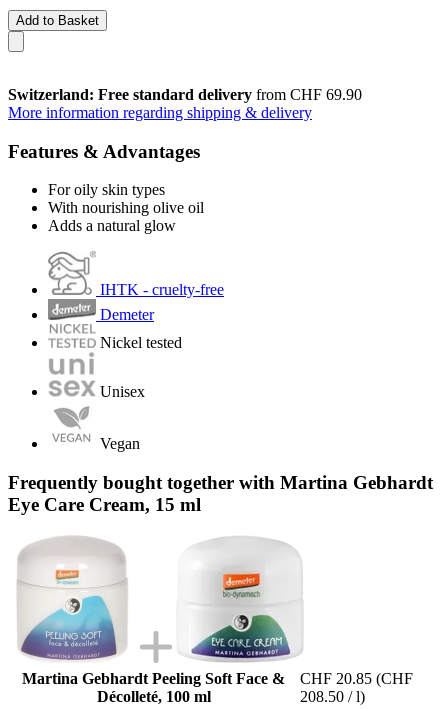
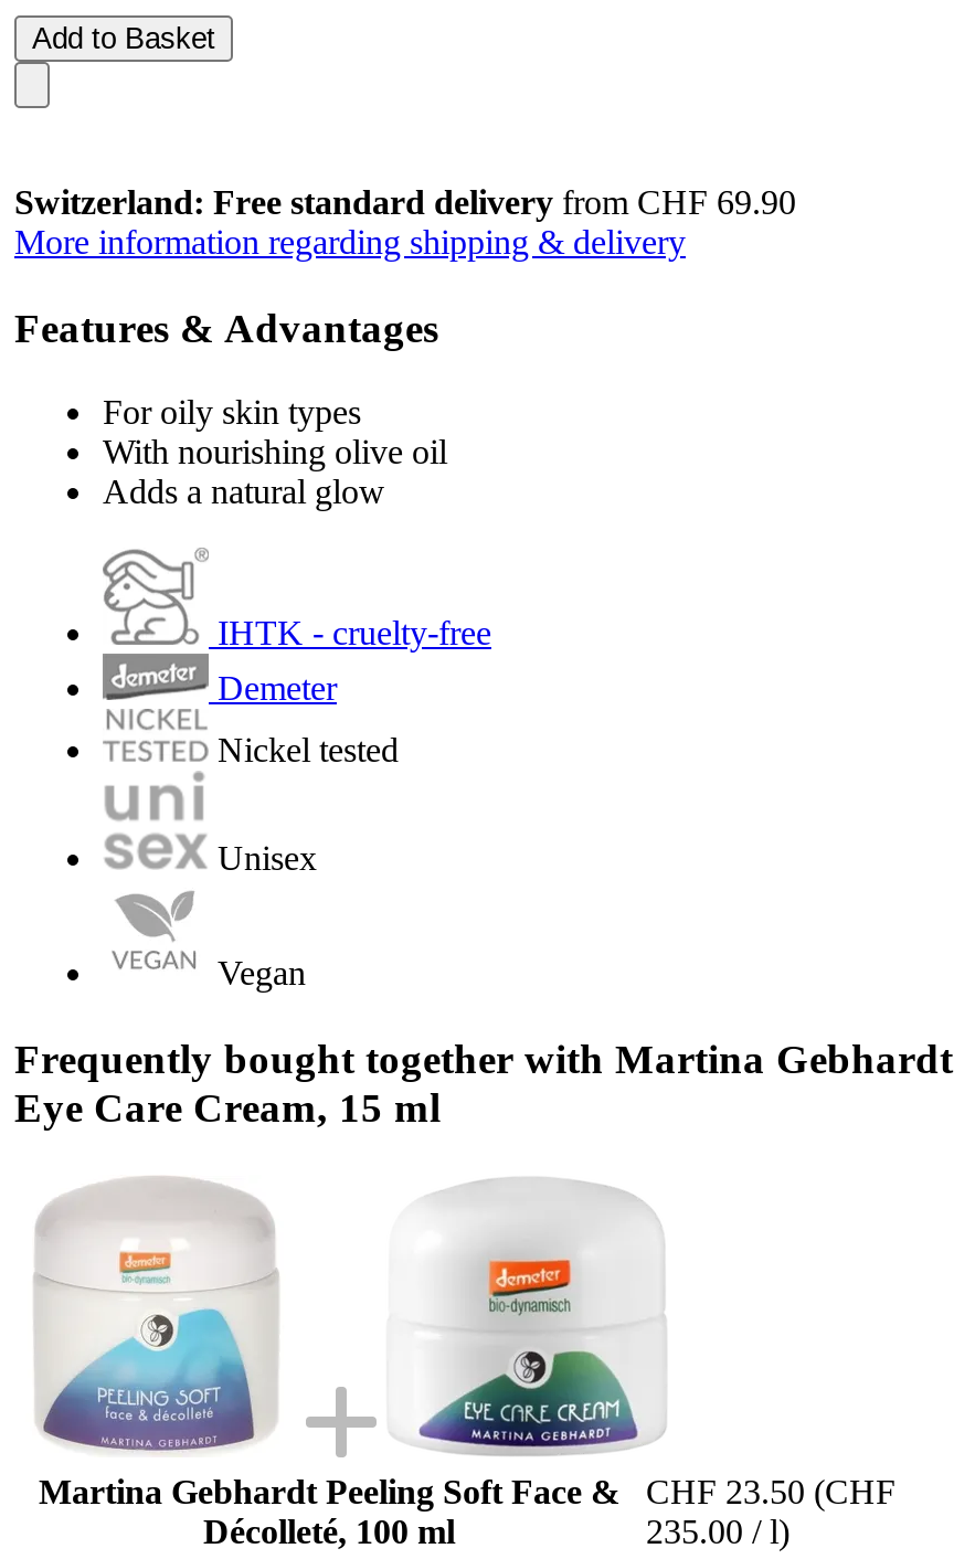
- Martina Gebhardt Peeling Soft Face & CHF 20.85 (CHF
+ Martina Gebhardt Peeling Soft Face & CHF 23.50 (CHF

- 208.50 / l)
+ 235.00 / l)
